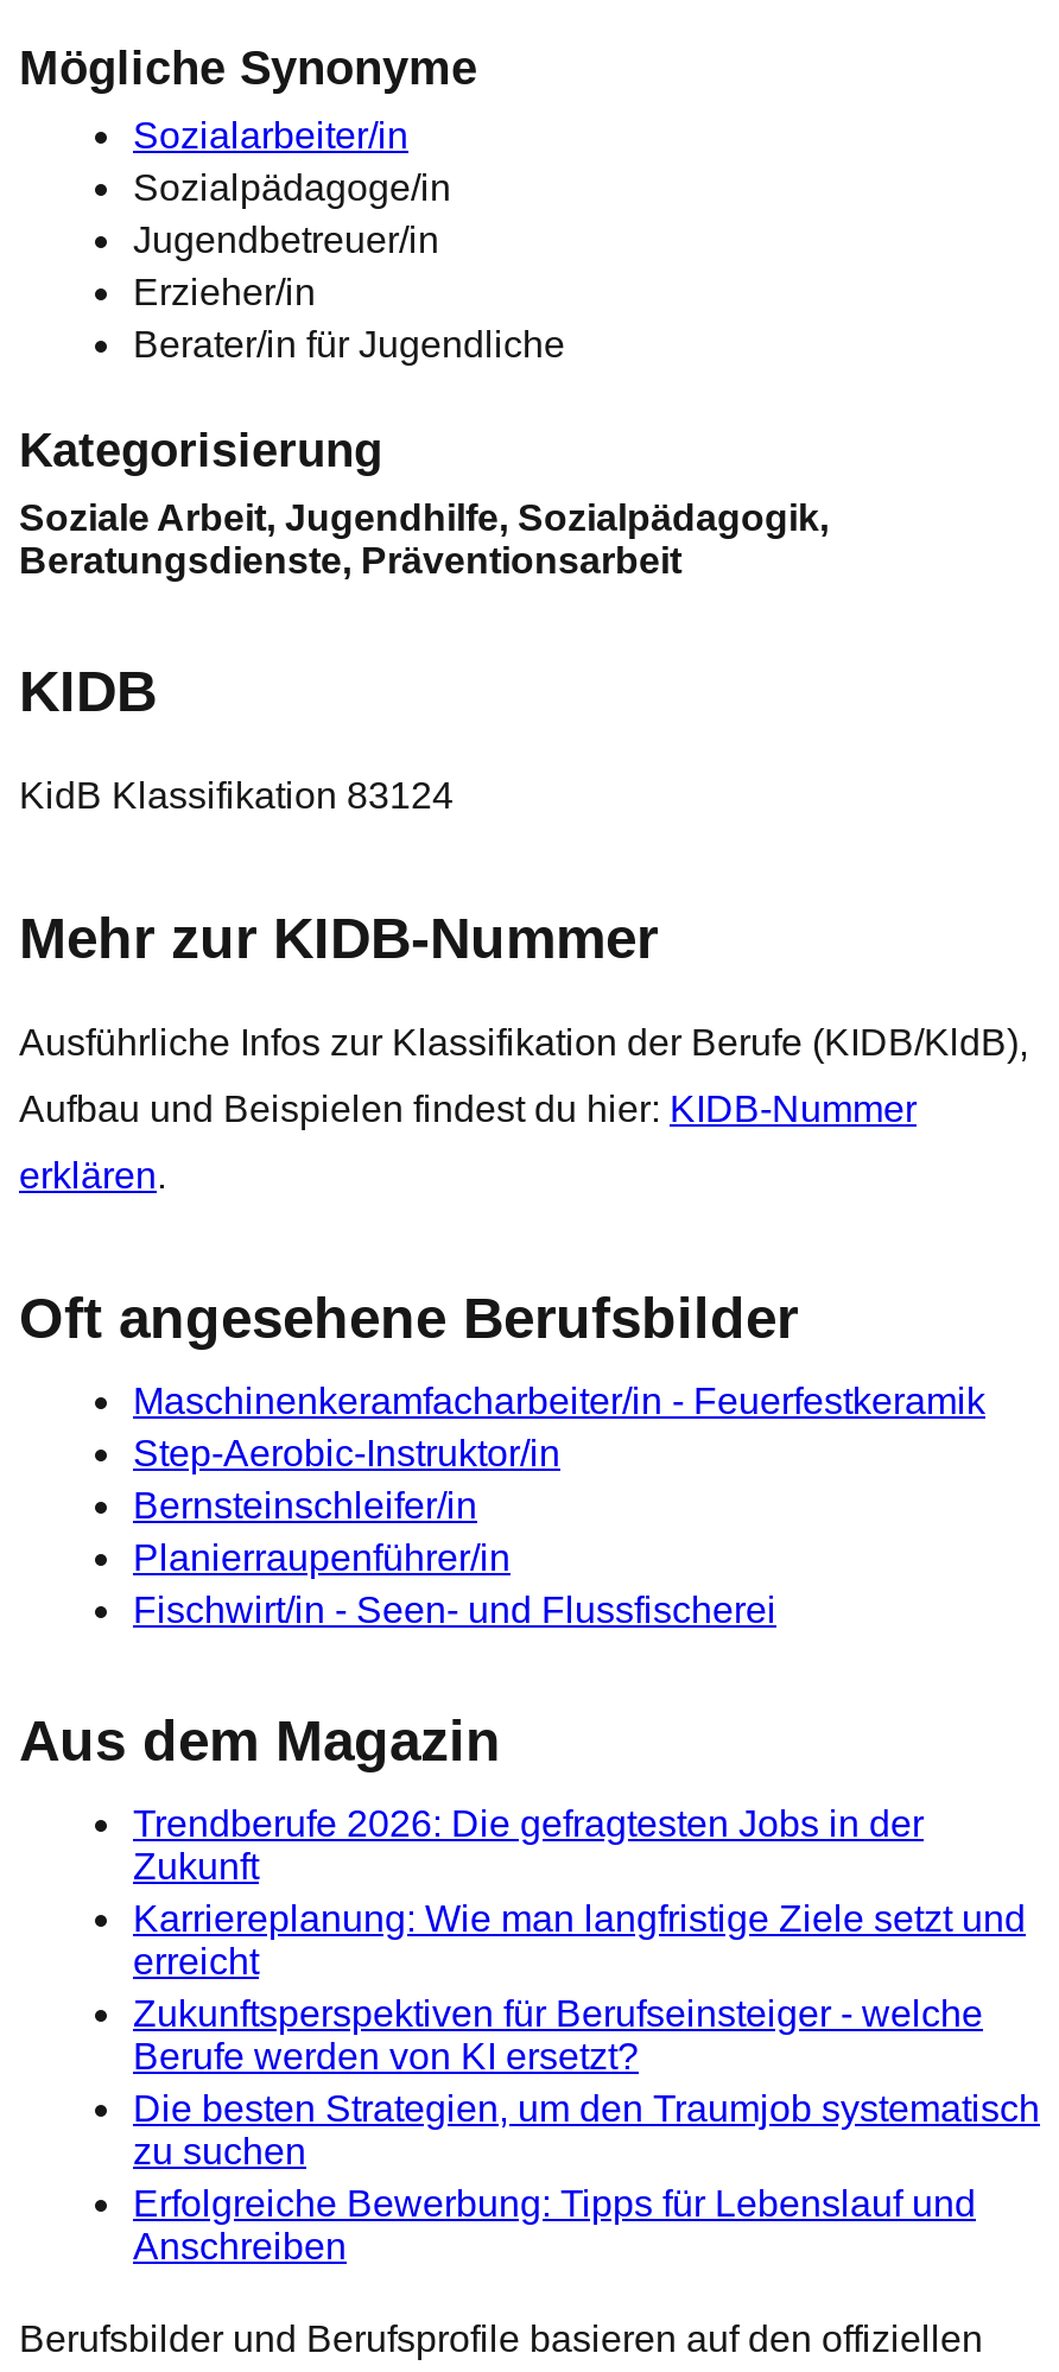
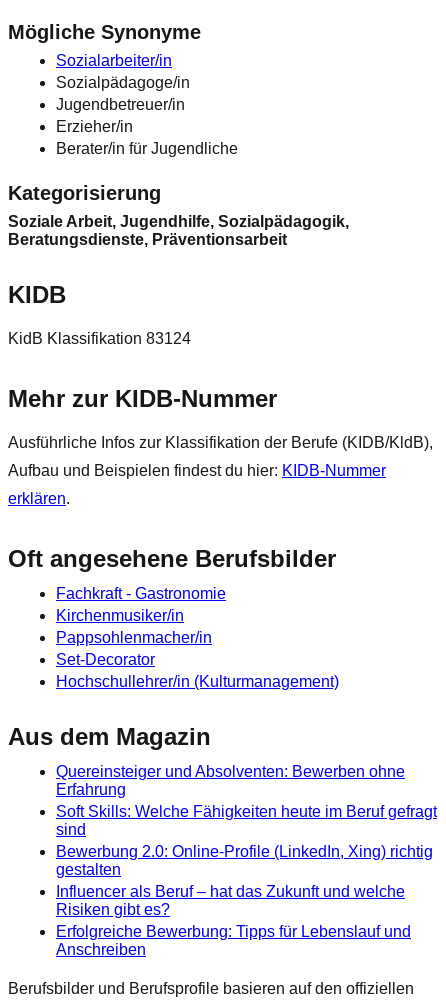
- Maschinenkeramfacharbeiter/in - Feuerfestkeramik
- Step-Aerobic-Instruktor/in
- Bernsteinschleifer/in
- Planierraupenführer/in
- Fischwirt/in - Seen- und Flussfischerei
+ Fachkraft - Gastronomie
+ Kirchenmusiker/in
+ Pappsohlenmacher/in
+ Set-Decorator
+ Hochschullehrer/in (Kulturmanagement)

- Trendberufe 2026: Die gefragtesten Jobs in der
- Zukunft
- Karriereplanung: Wie man langfristige Ziele setzt und
- erreicht
- Zukunftsperspektiven für Berufseinsteiger - welche
- Berufe werden von KI ersetzt?
- Die besten Strategien, um den Traumjob systematisch
- zu suchen
+ Quereinsteiger und Absolventen: Bewerben ohne
+ Erfahrung
+ Soft Skills: Welche Fähigkeiten heute im Beruf gefragt
+ sind
+ Bewerbung 2.0: Online-Profile (LinkedIn, Xing) richtig
+ gestalten
+ Influencer als Beruf – hat das Zukunft und welche
+ Risiken gibt es?
